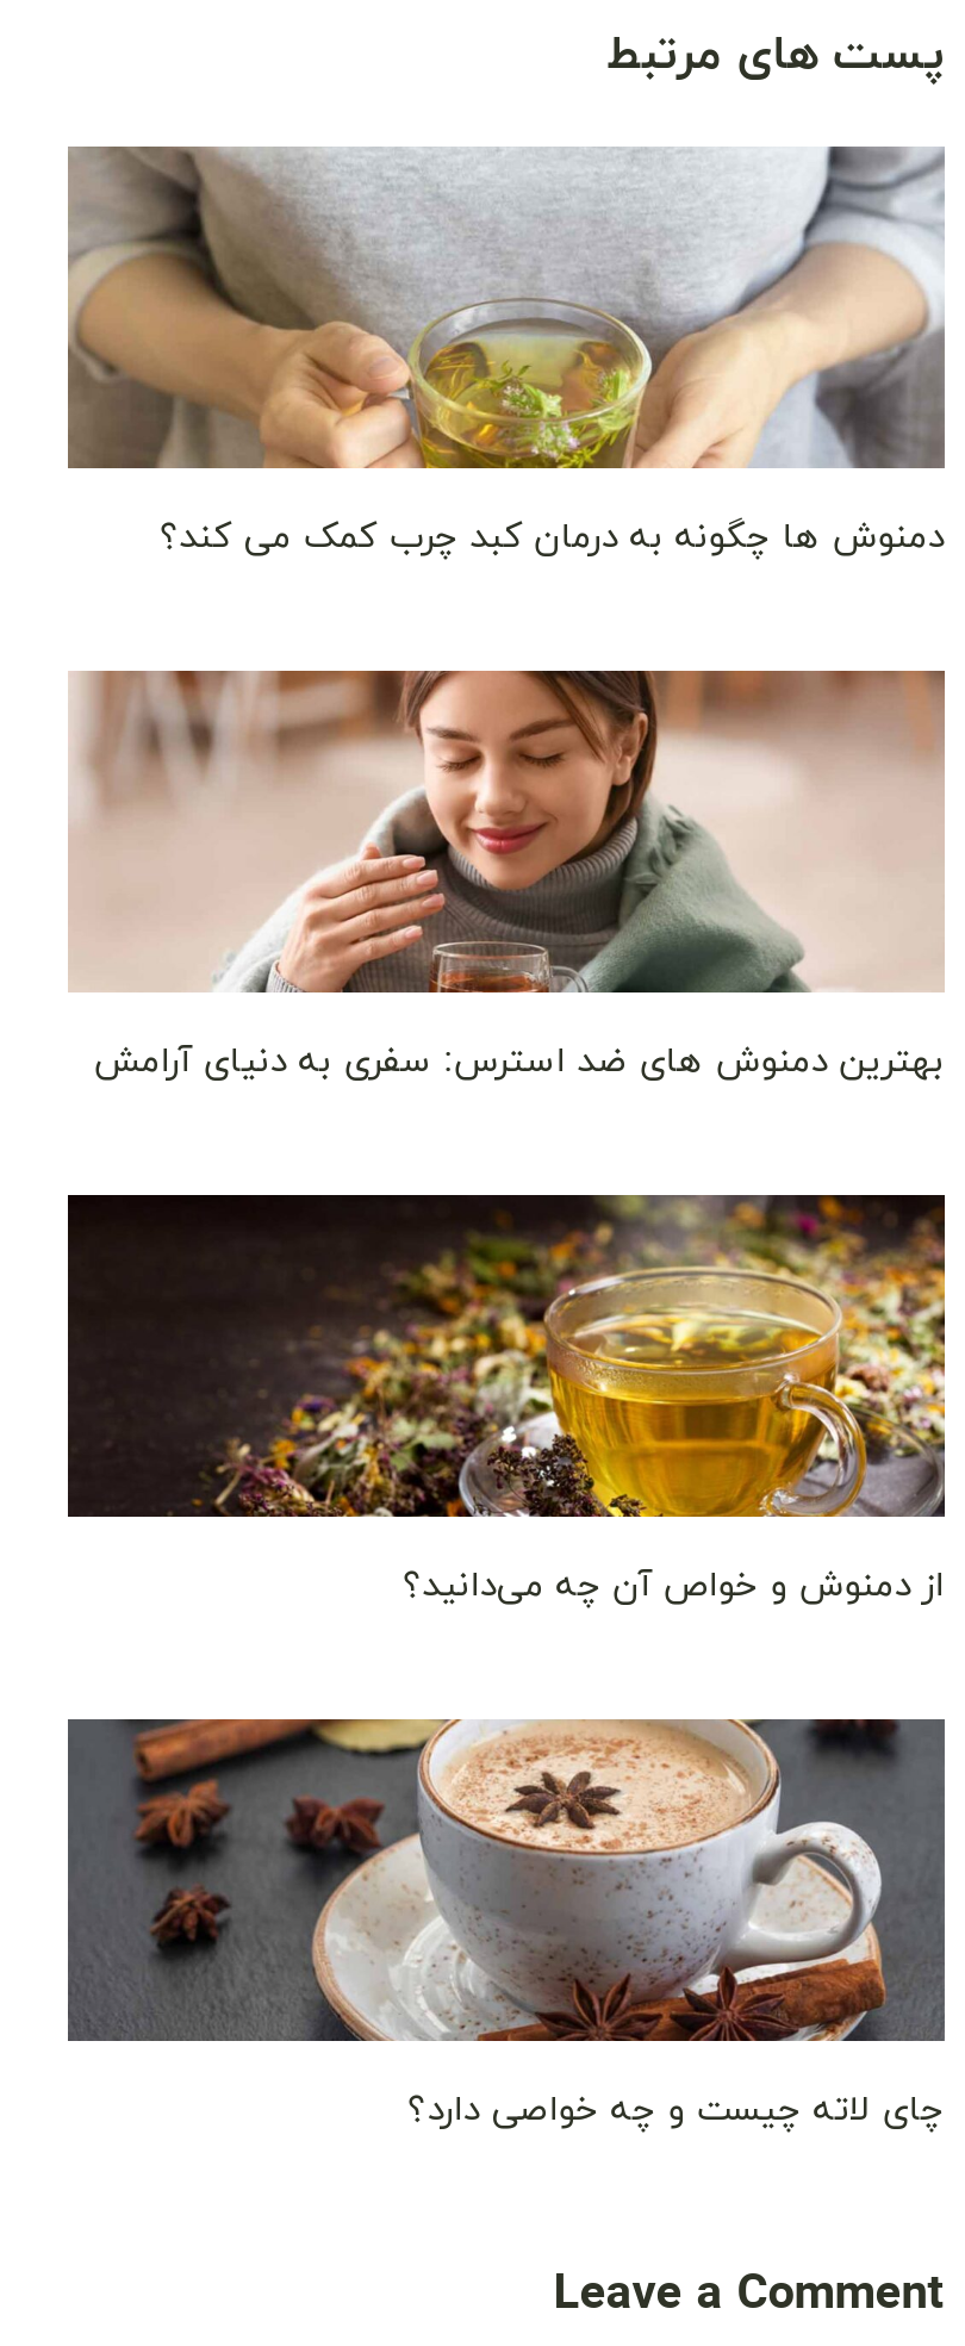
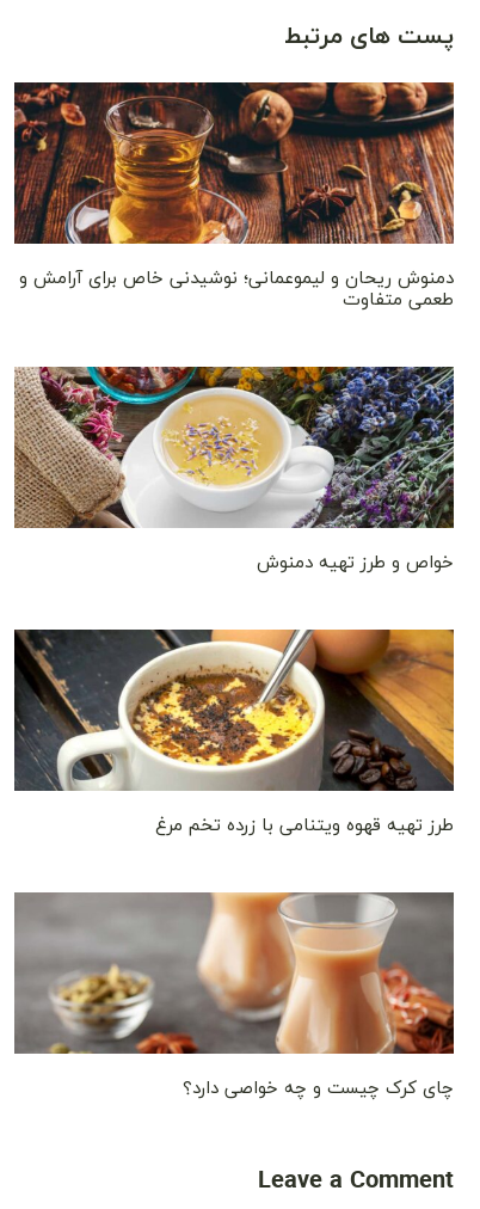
- [image]
- دمنوش ها چگونه به درمان کبد چرب کمک می کند؟
+ [image]
+ دمنوش ریحان و لیموعمانی؛ نوشیدنی خاص برای آرامش و
+ طعمی متفاوت

- [image]
- بهترین دمنوش های ضد استرس: سفری به دنیای آرامش
+ [image]
+ خواص و طرز تهیه دمنوش

- [image]
- از دمنوش و خواص آن چه می‌دانید؟
+ [image]
+ طرز تهیه قهوه ویتنامی با زرده تخم مرغ

- [image]
- چای لاته چیست و چه خواصی دارد؟
+ [image]
+ چای کرک چیست و چه خواصی دارد؟
